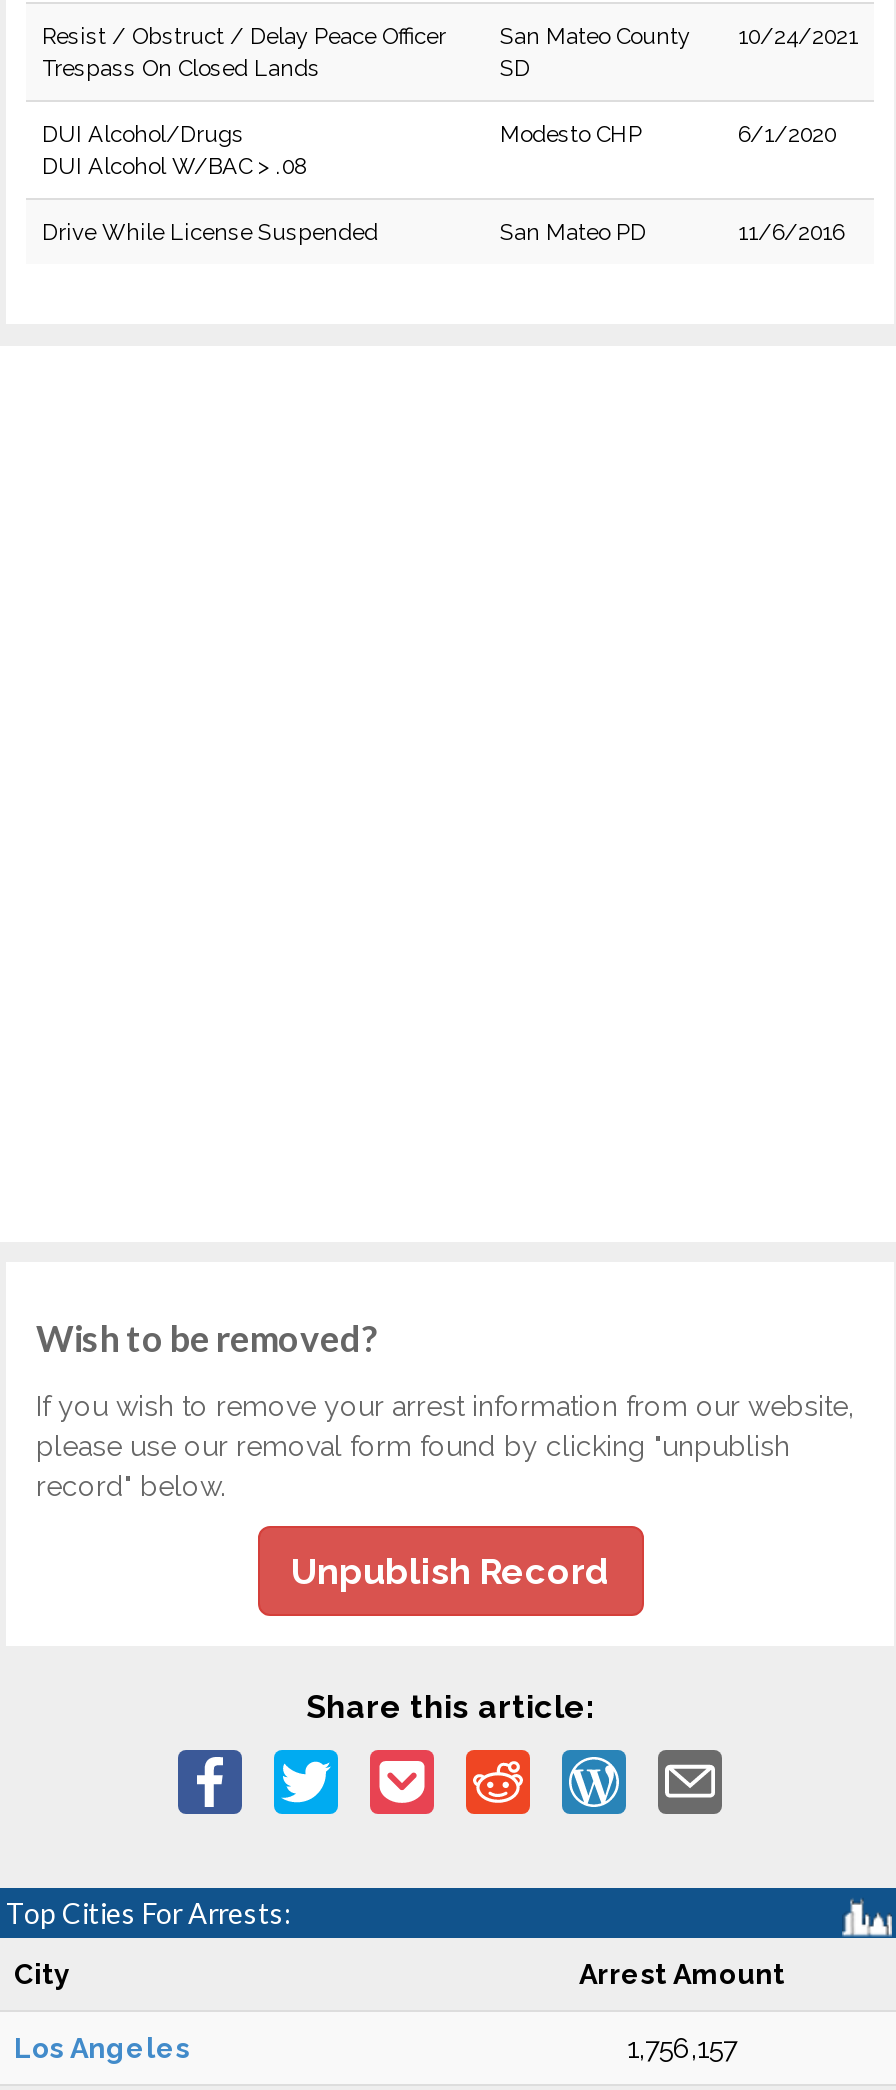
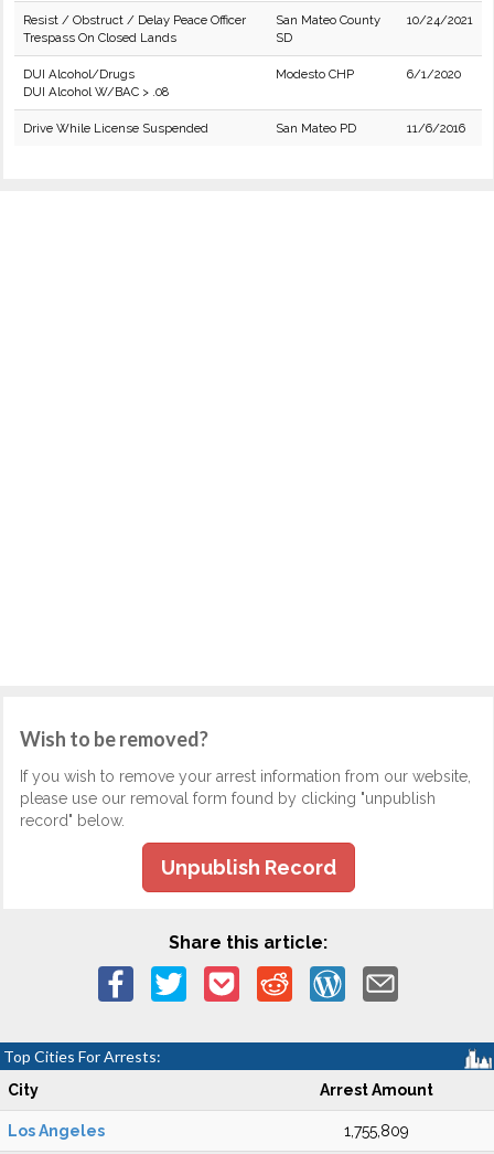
- 1,756,157
+ 1,755,809
